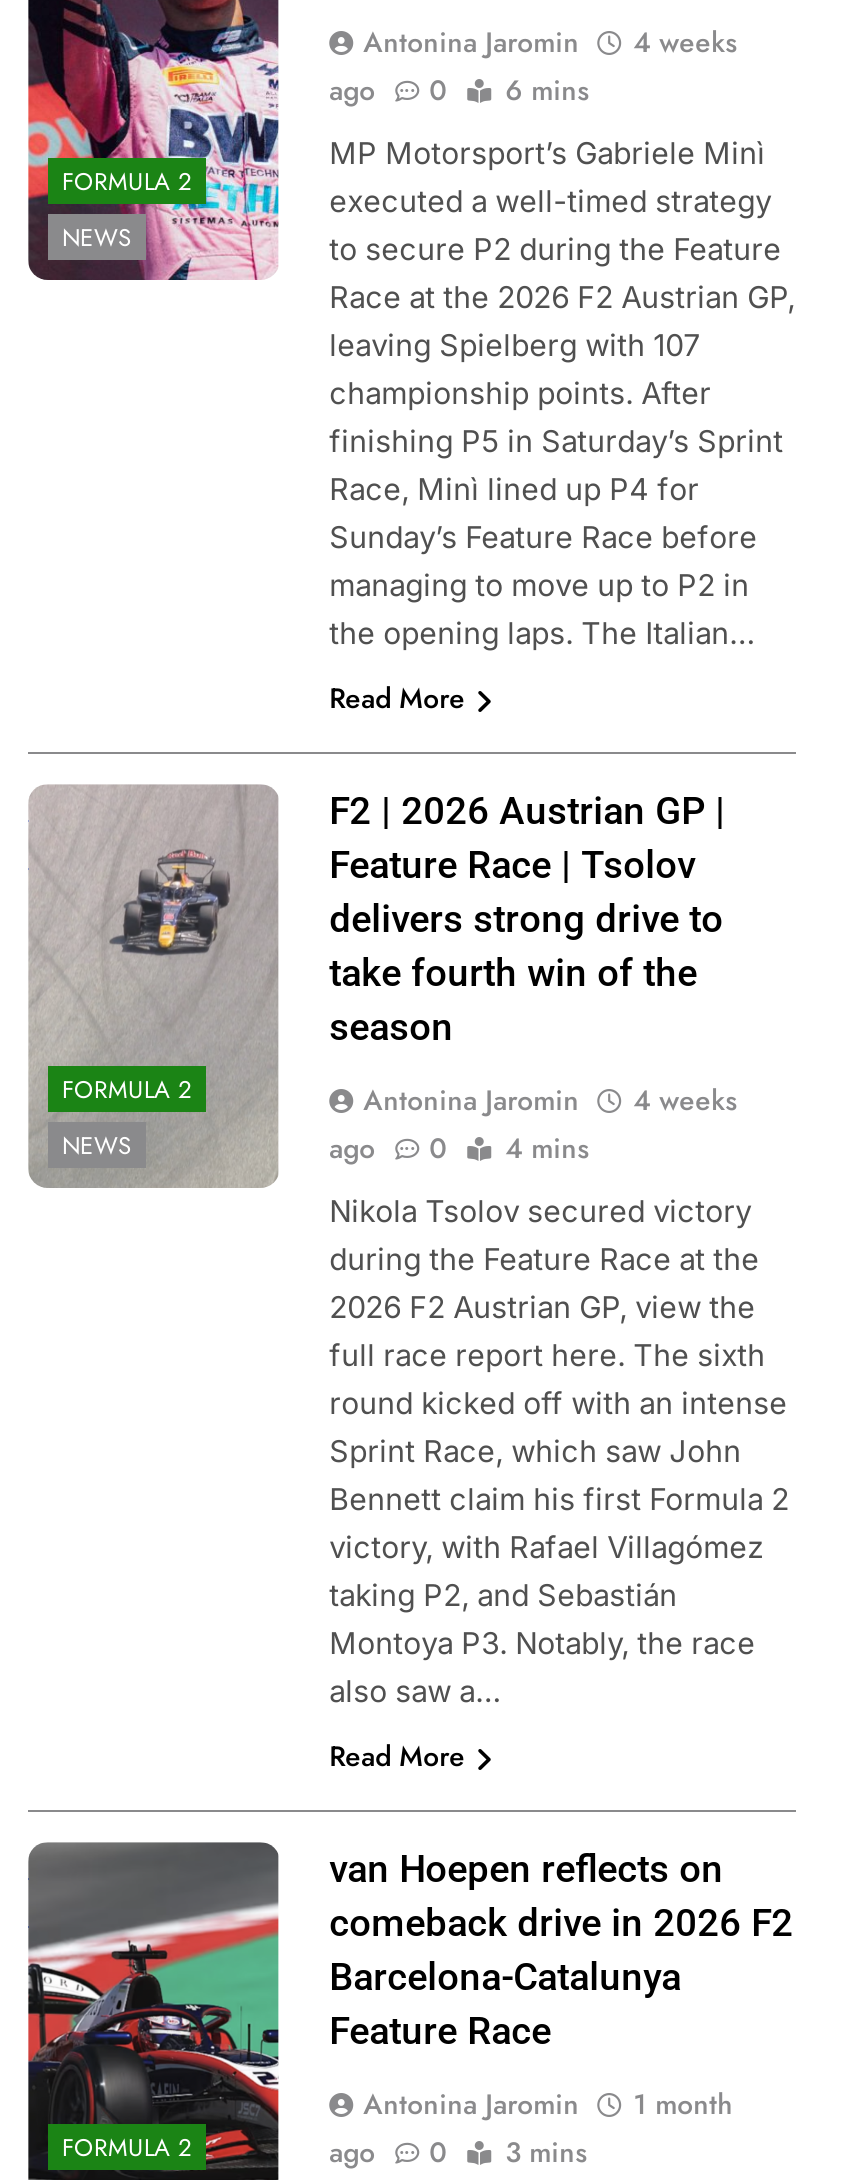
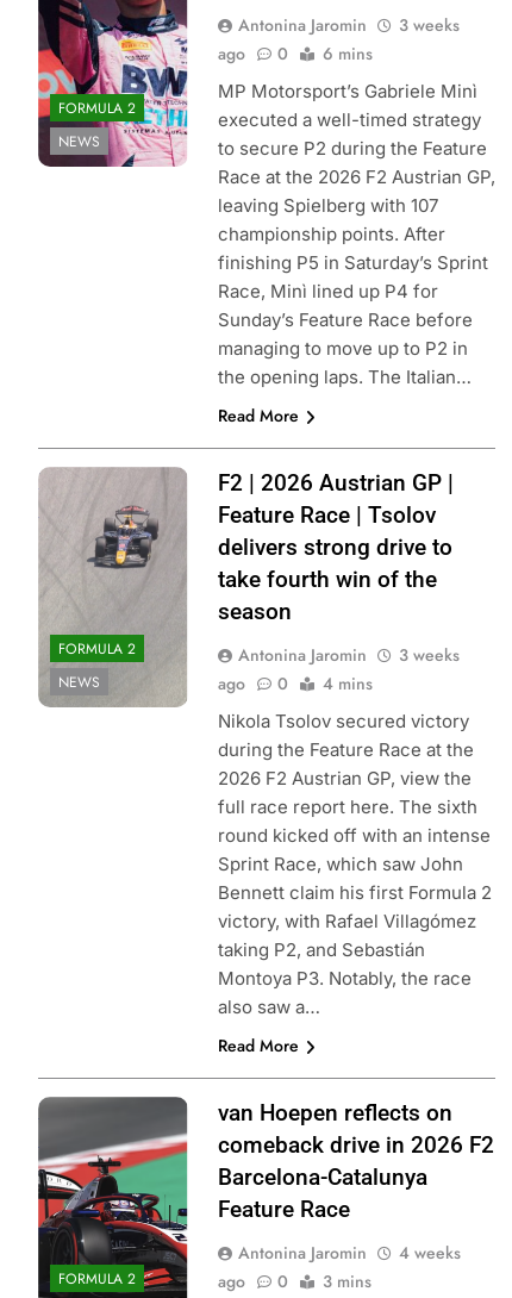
- Antonina Jaromin 4 weeks
+ Antonina Jaromin 3 weeks

- Antonina Jaromin 4 weeks
+ Antonina Jaromin 3 weeks

- Antonina Jaromin 1 month
+ Antonina Jaromin 4 weeks
